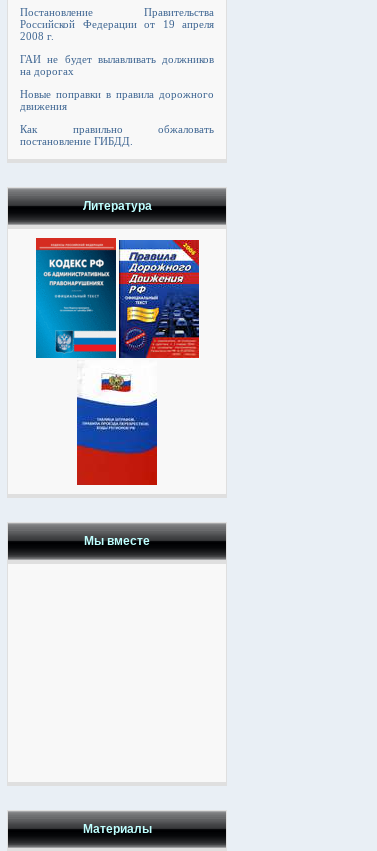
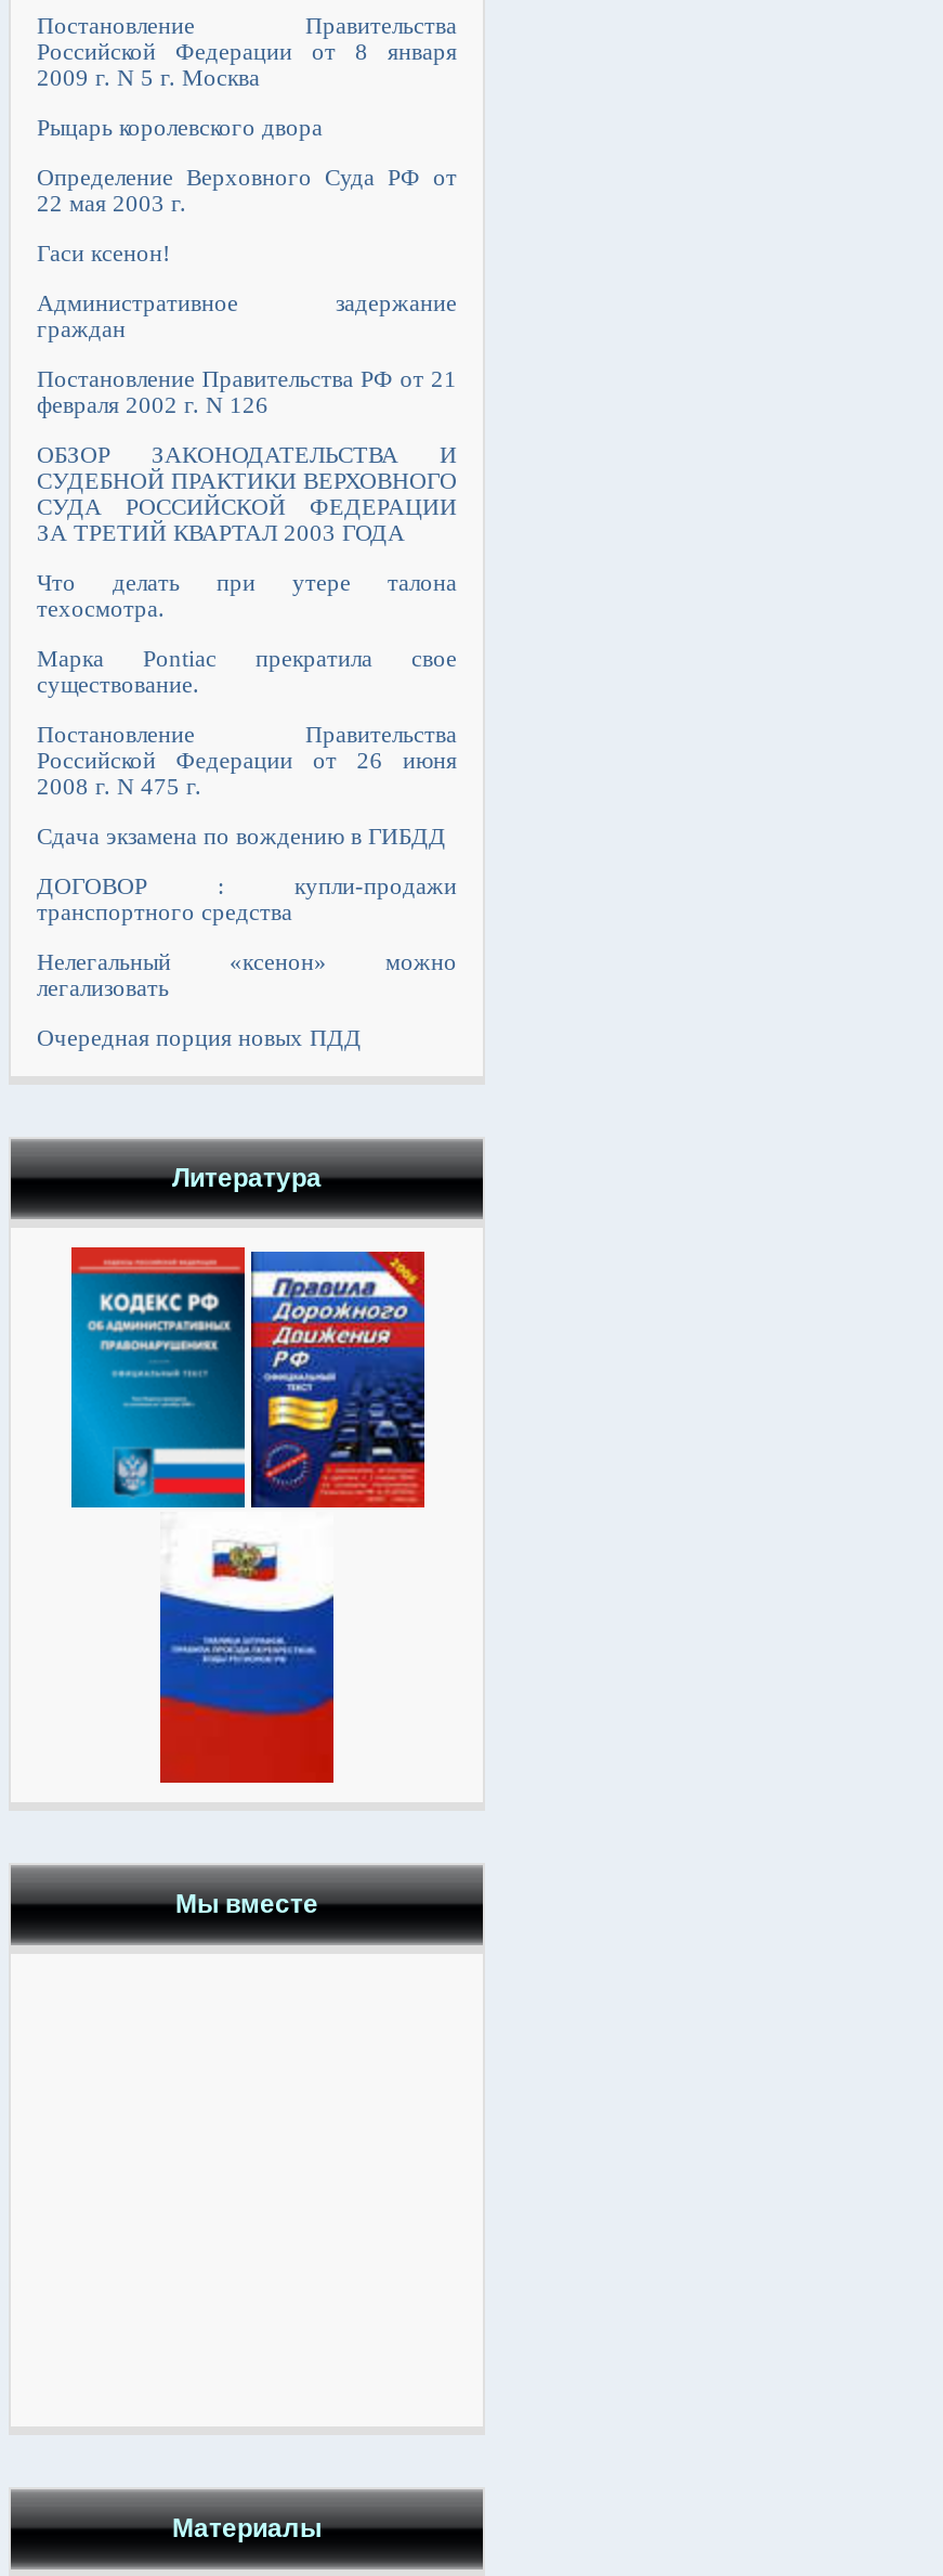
- Российской Федерации от 19 апреля
- 2008 г.
- ГАИ не будет вылавливать должников
- на дорогах
- Новые поправки в правила дорожного
- движения
- Как правильно обжаловать
- постановление ГИБДД.
+ Российской Федерации от 8 января
+ 2009 г. N 5 г. Москва
+ Рыцарь королевского двора
+ Определение Верховного Суда РФ от
+ 22 мая 2003 г.
+ Гаси ксенон!
+ Административное задержание
+ граждан
+ Постановление Правительства РФ от 21
+ февраля 2002 г. N 126
+ ОБЗОР ЗАКОНОДАТЕЛЬСТВА И
+ СУДЕБНОЙ ПРАКТИКИ ВЕРХОВНОГО
+ СУДА РОССИЙСКОЙ ФЕДЕРАЦИИ
+ ЗА ТРЕТИЙ КВАРТАЛ 2003 ГОДА
+ Что делать при утере талона
+ техосмотра.
+ Марка Pontiac прекратила свое
+ существование.
+ Постановление Правительства
+ Российской Федерации от 26 июня
+ 2008 г. N 475 г.
+ Сдача экзамена по вождению в ГИБДД
+ ДОГОВОР : купли-продажи
+ транспортного средства
+ Нелегальный «ксенон» можно
+ легализовать
+ Очередная порция новых ПДД
